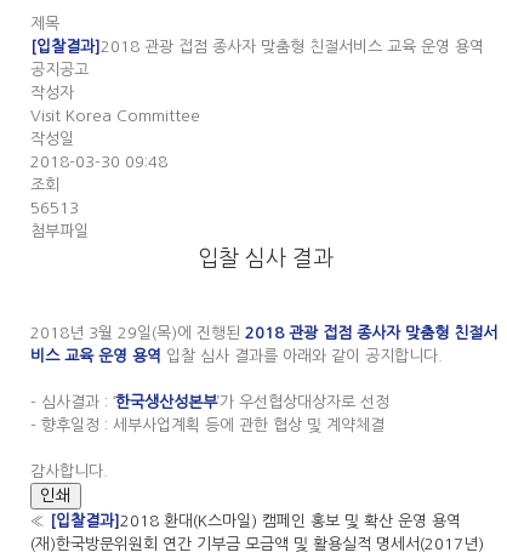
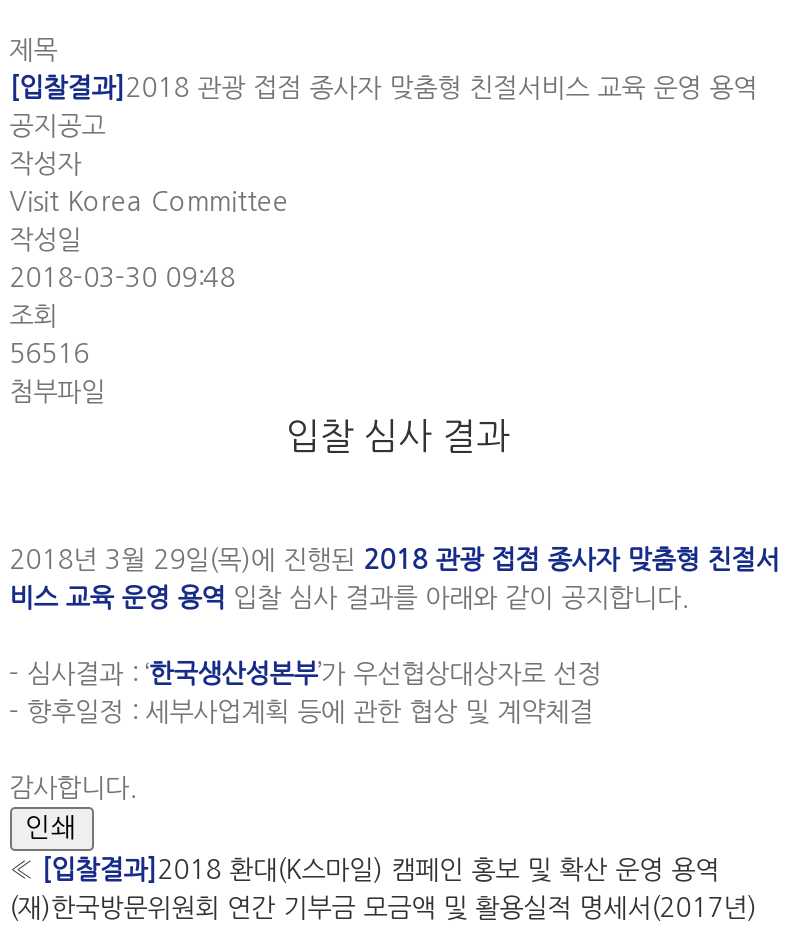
- 56513
+ 56516
